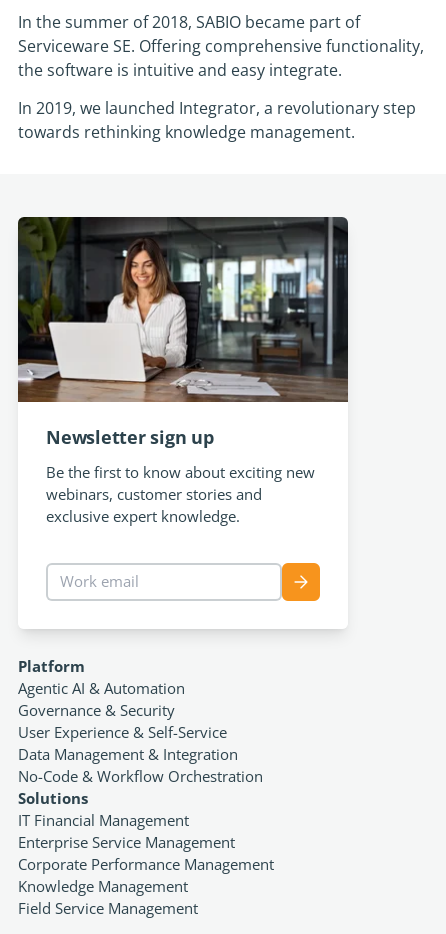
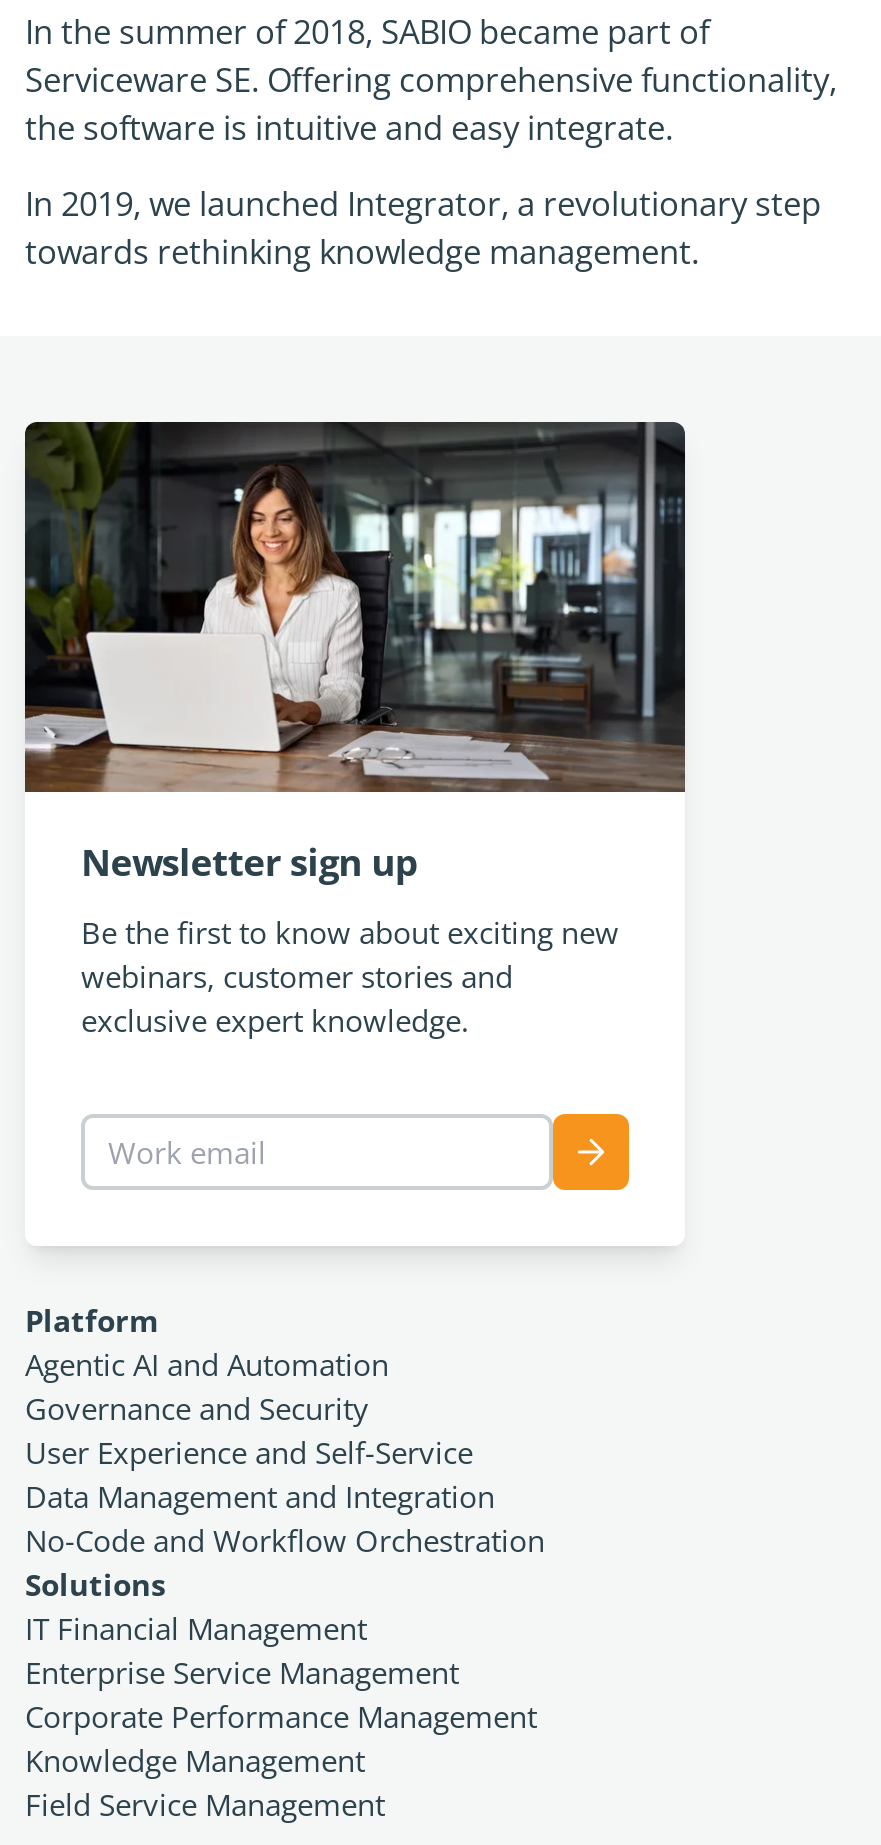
- Agentic AI & Automation
+ Agentic AI and Automation

- Governance & Security
+ Governance and Security

- User Experience & Self-Service
+ User Experience and Self-Service

- Data Management & Integration
+ Data Management and Integration

- No-Code & Workflow Orchestration
+ No-Code and Workflow Orchestration
